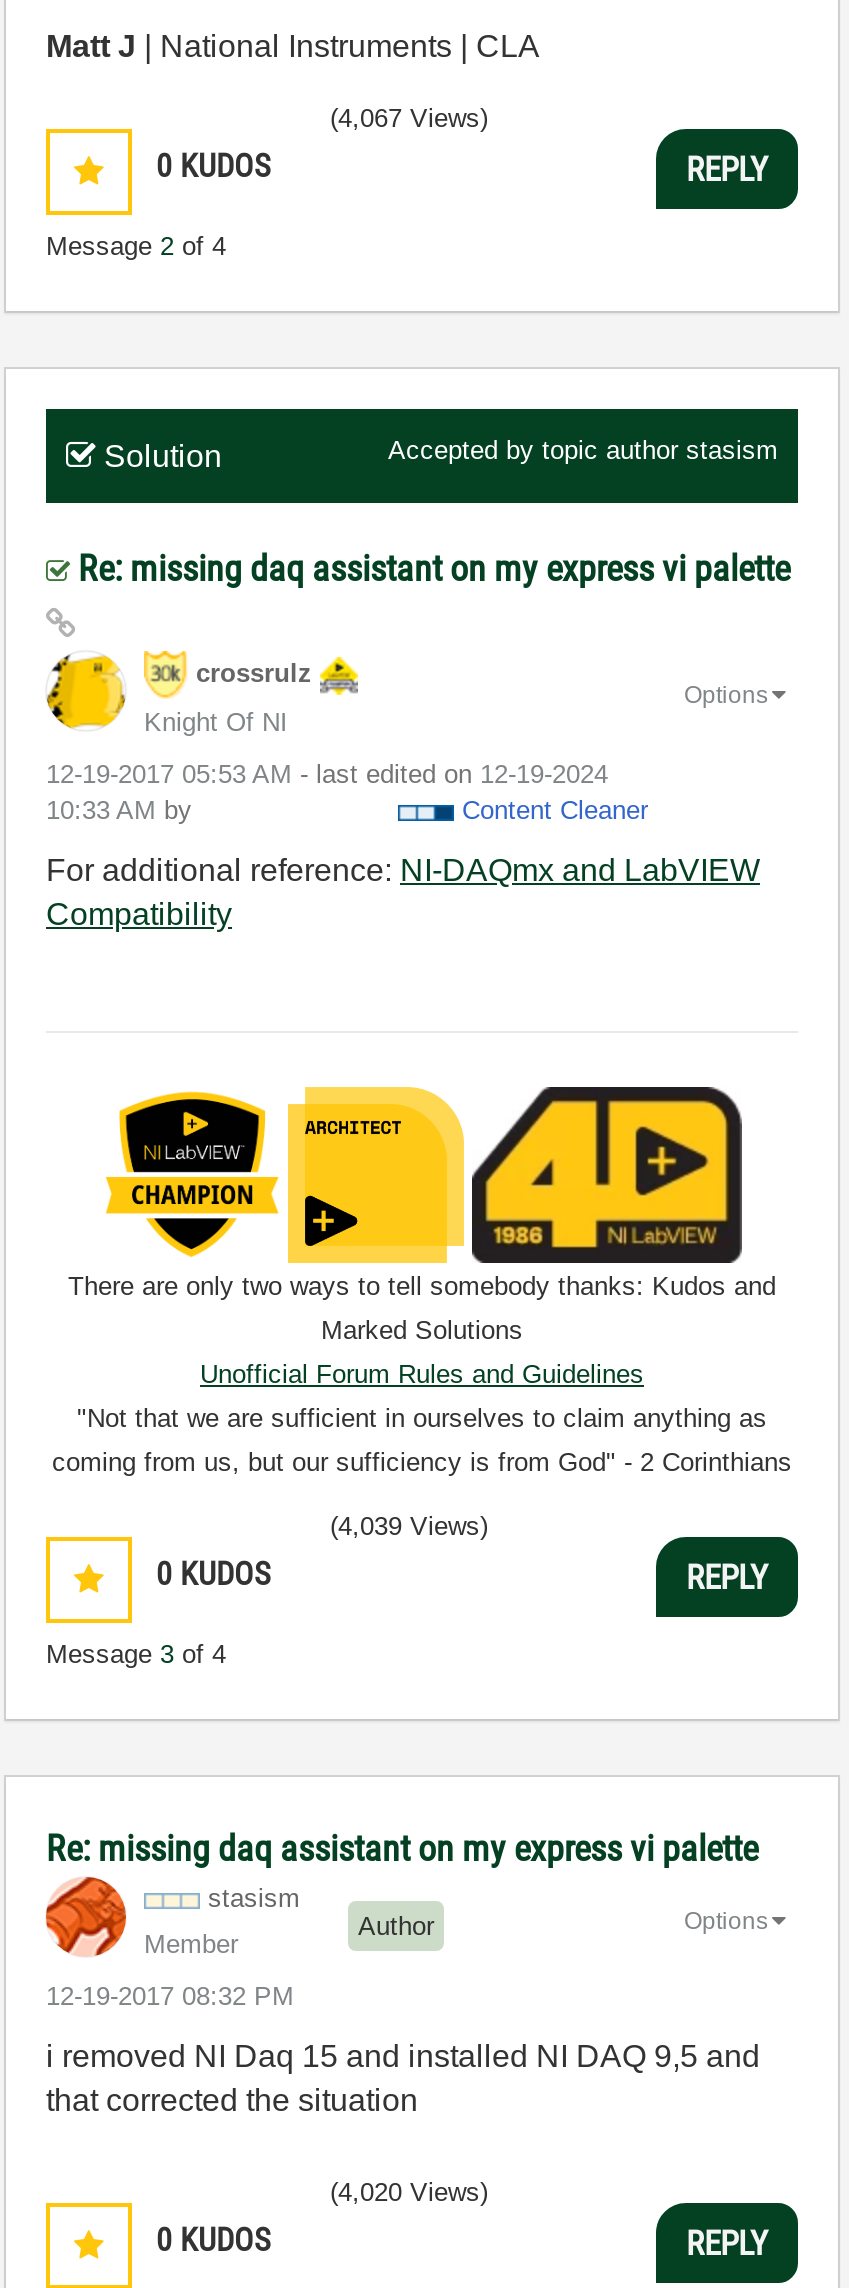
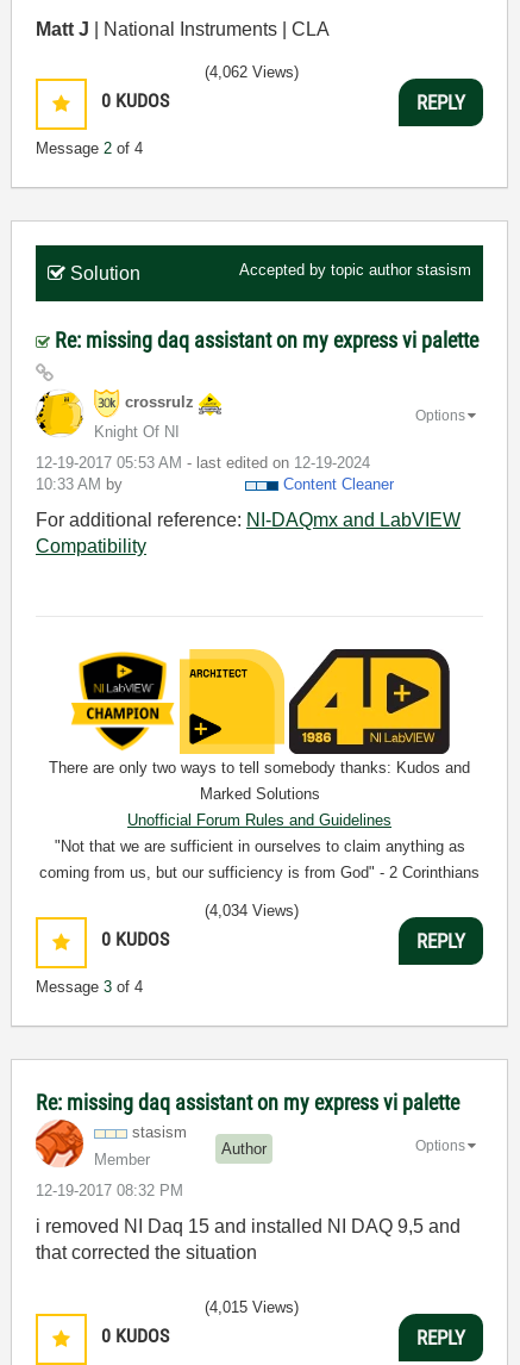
- (4,067 Views)
+ (4,062 Views)

- (4,039 Views)
+ (4,034 Views)

- (4,020 Views)
+ (4,015 Views)
